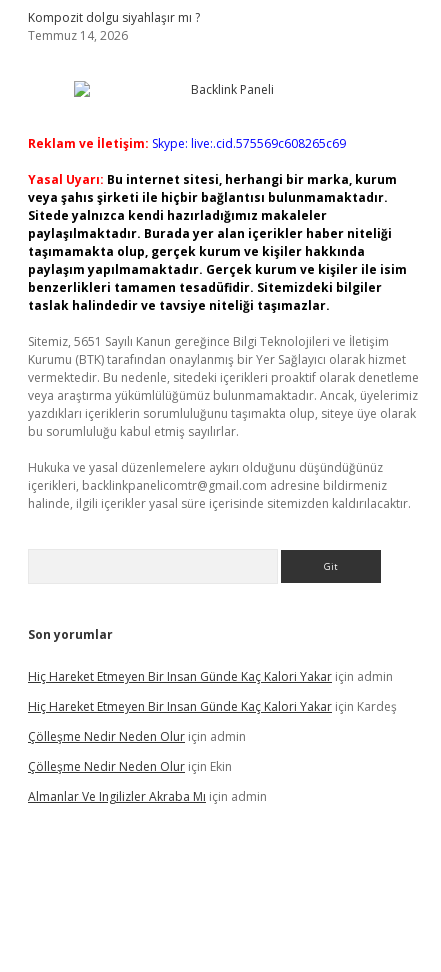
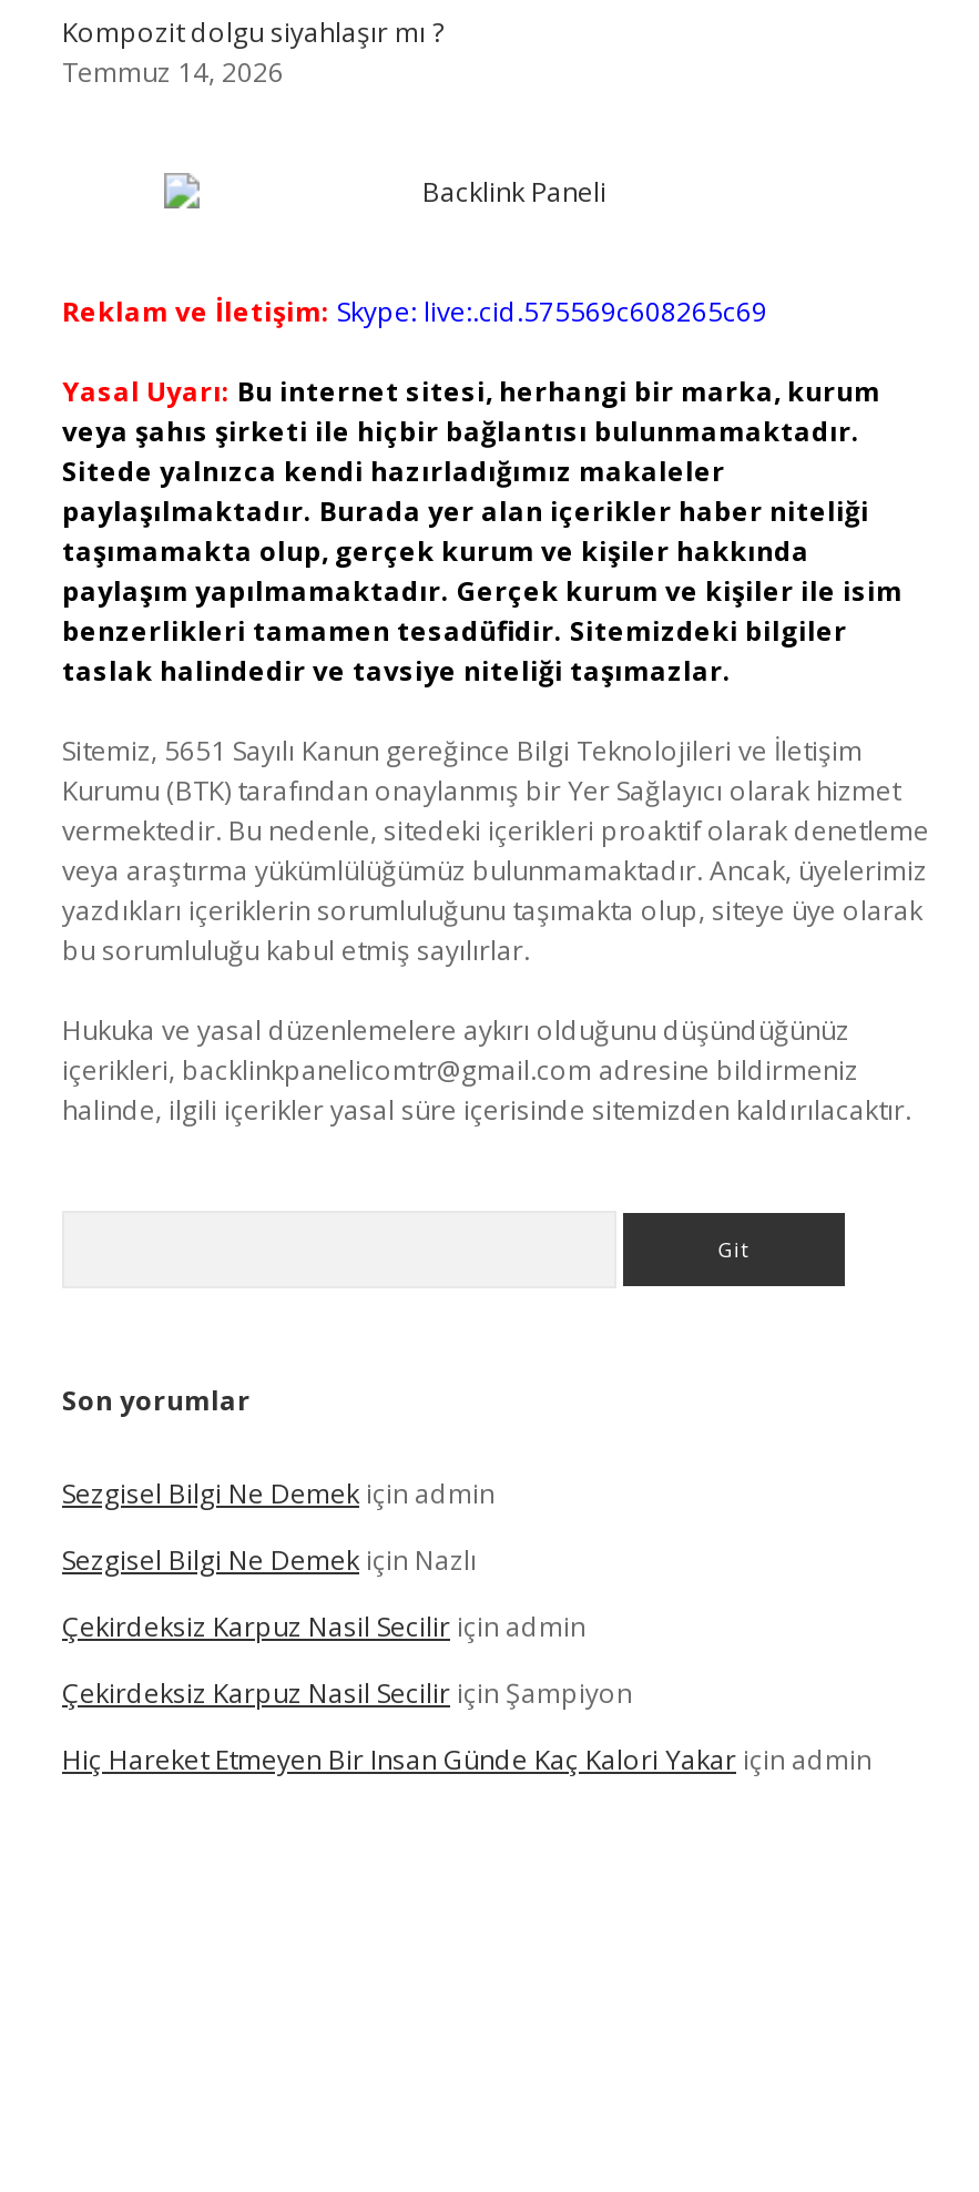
+ Sezgisel Bilgi Ne Demek için admin
+ Sezgisel Bilgi Ne Demek için Nazlı
+ Çekirdeksiz Karpuz Nasil Secilir için admin
+ Çekirdeksiz Karpuz Nasil Secilir için Şampiyon

moved down: Hiç Hareket Etmeyen Bir Insan Günde Kaç Kalori Yakar için admin

- Hiç Hareket Etmeyen Bir Insan Günde Kaç Kalori Yakar için Kardeş
- Çölleşme Nedir Neden Olur için admin
- Çölleşme Nedir Neden Olur için Ekin
- Almanlar Ve Ingilizler Akraba Mı için admin
